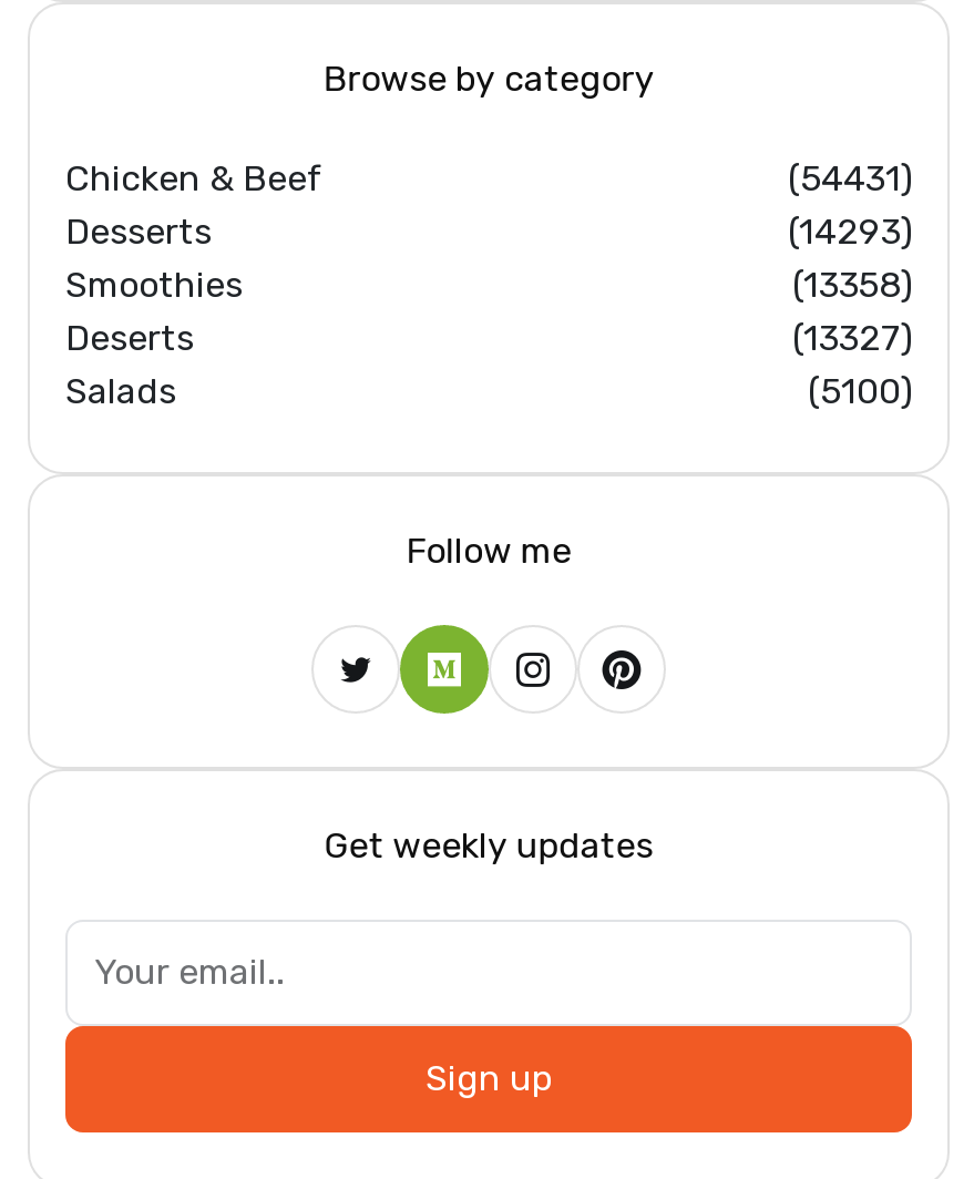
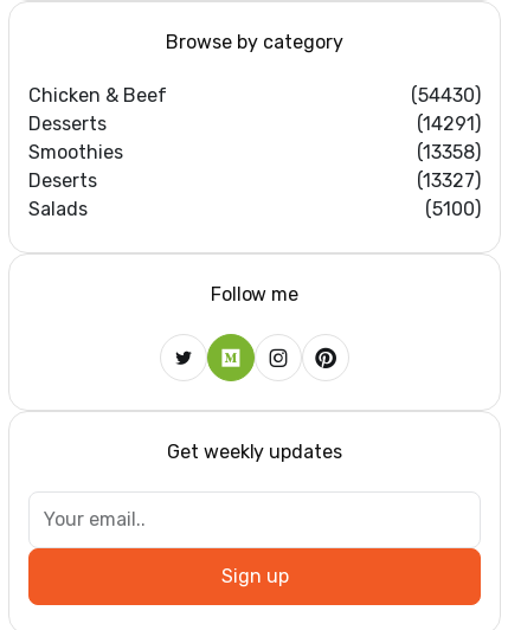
- (54431)
+ (54430)

- (14293)
+ (14291)
